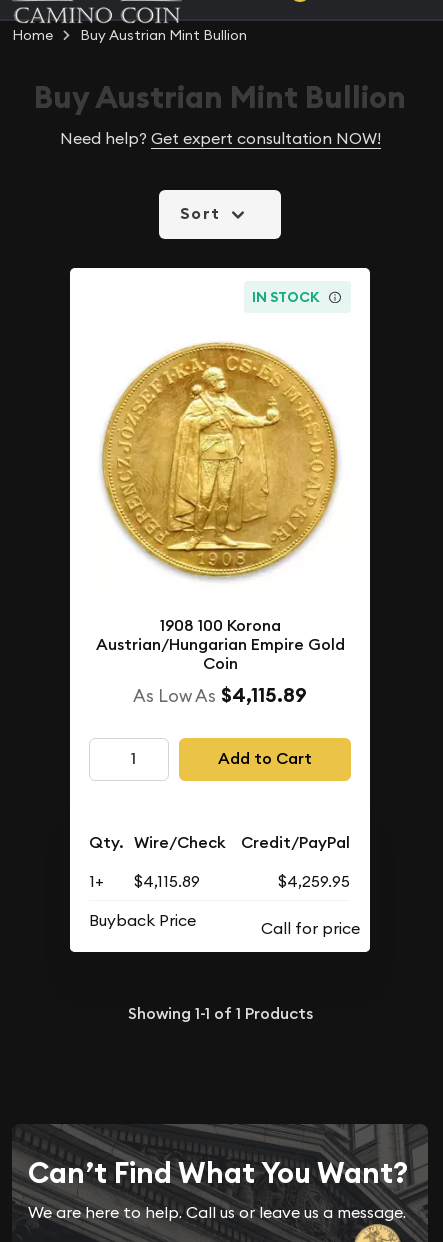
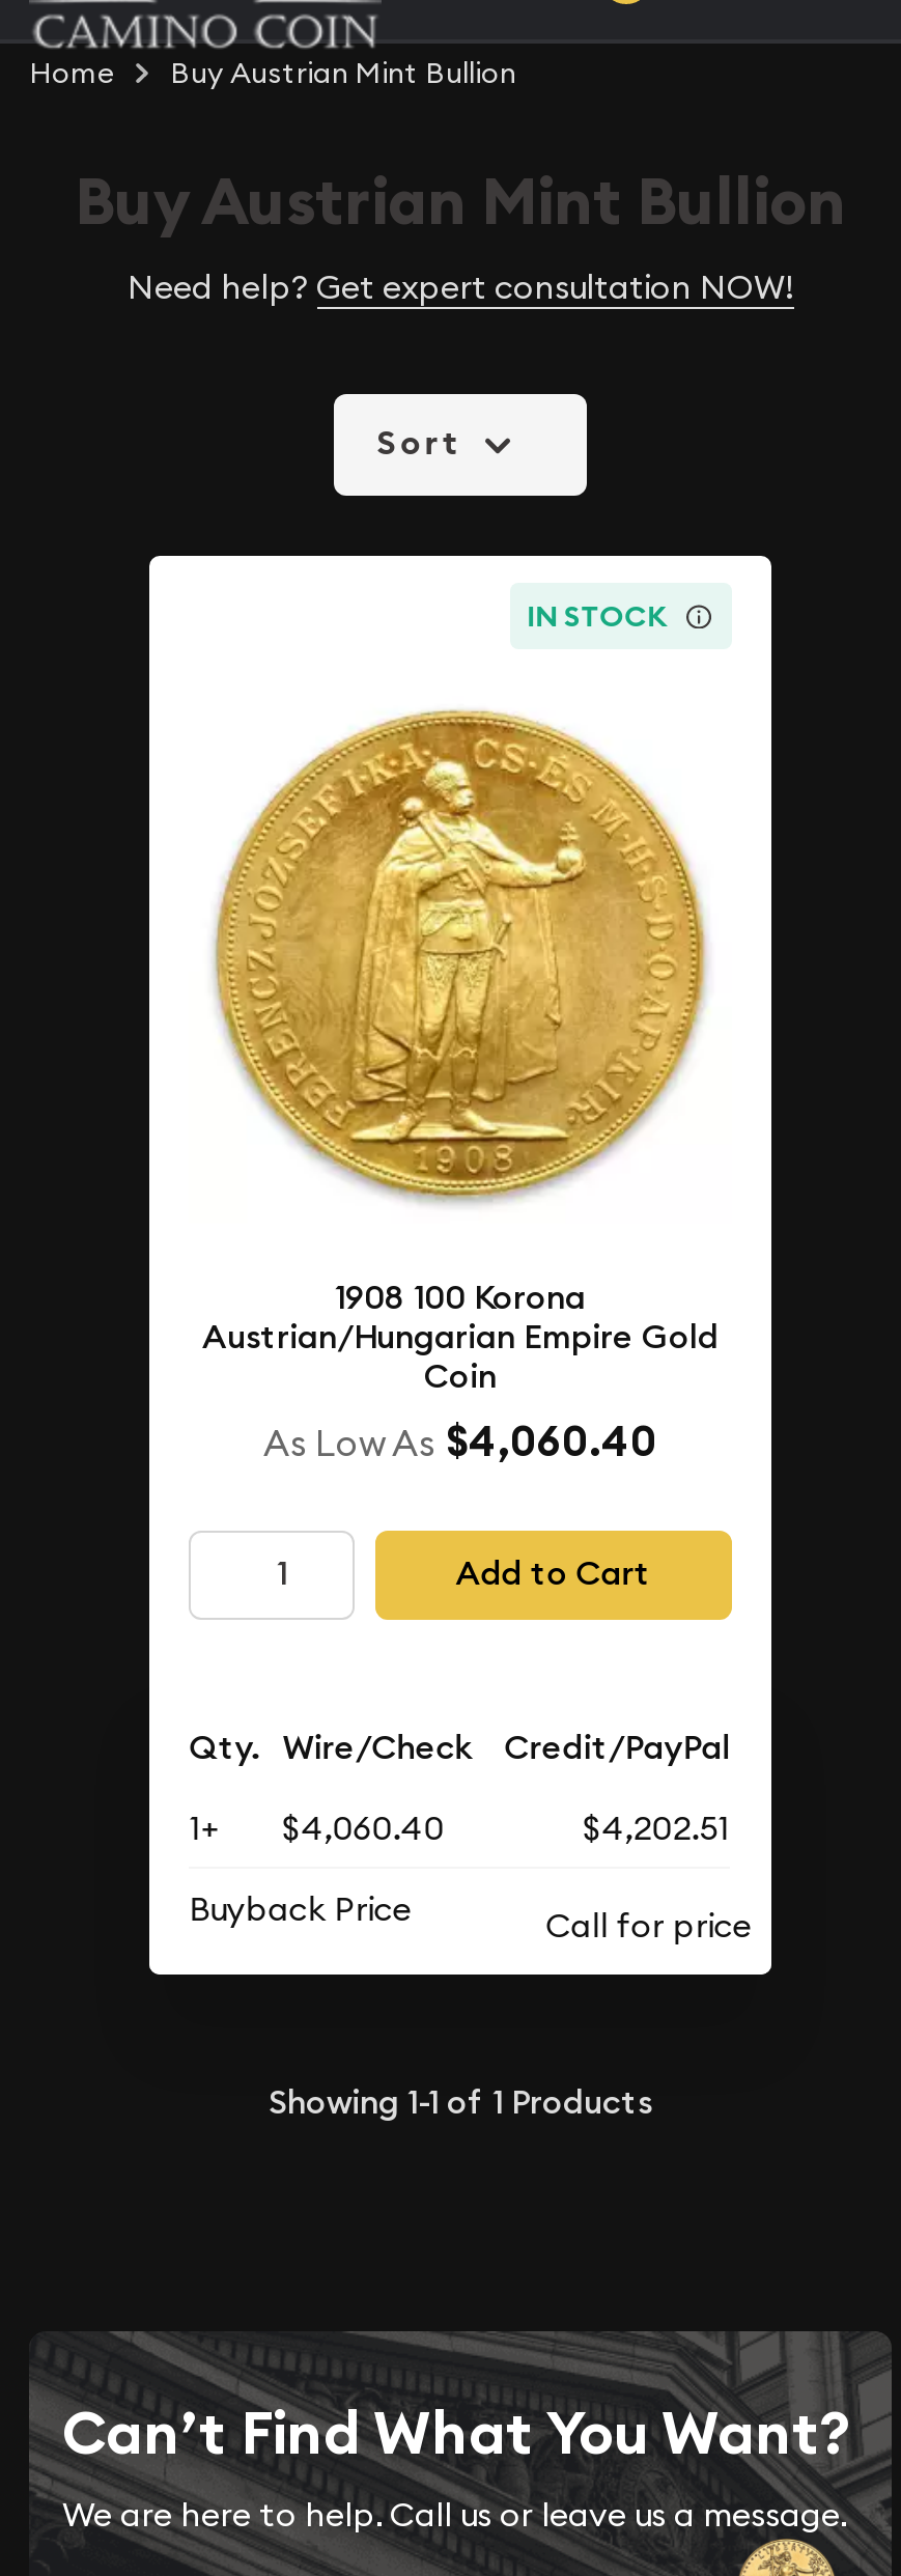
- As Low As $4,115.89
+ As Low As $4,060.40

- 1+ $4,115.89
+ 1+ $4,060.40

- $4,259.95
+ $4,202.51
